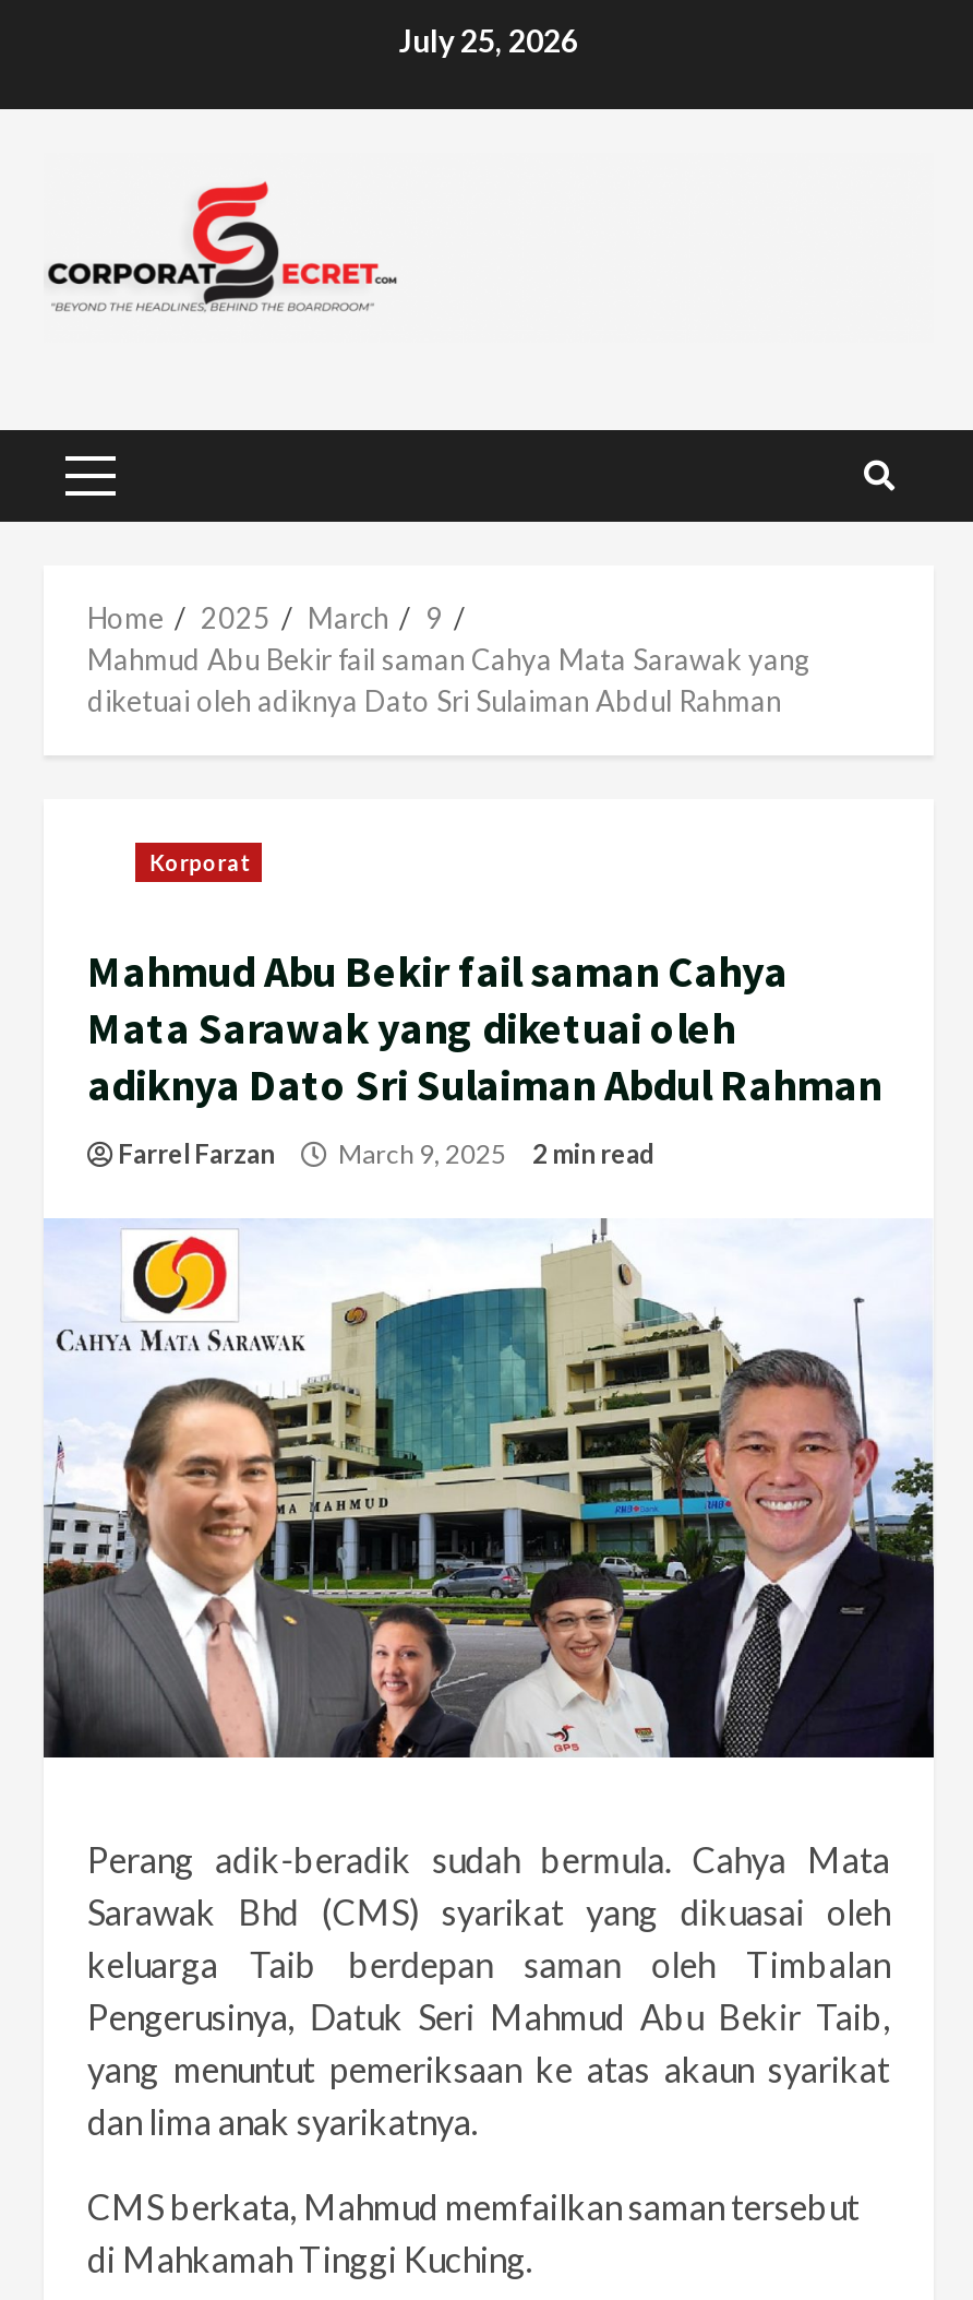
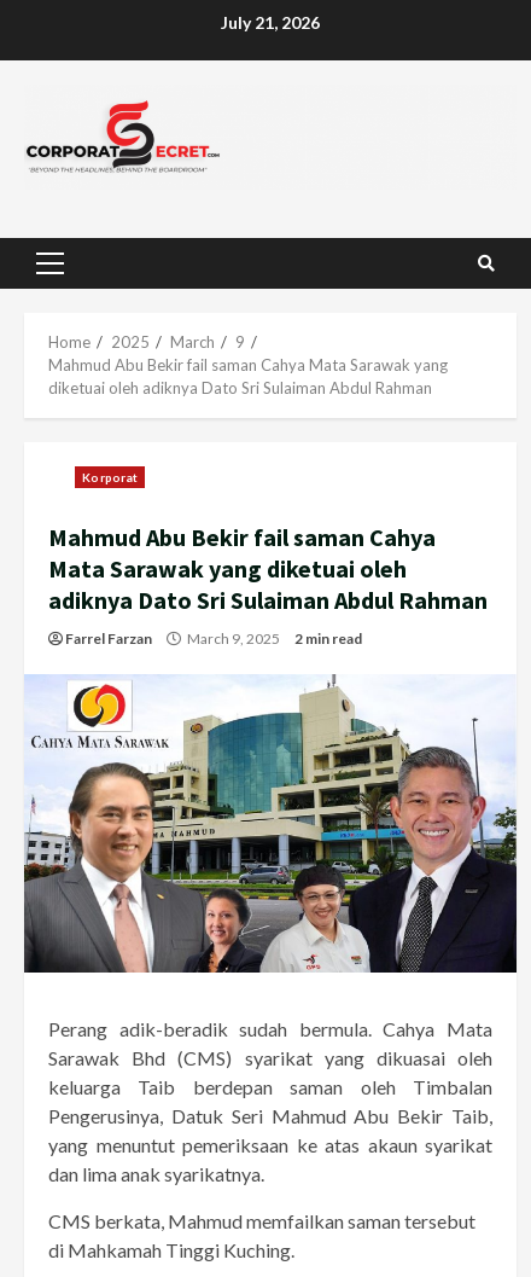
- July 25, 2026
+ July 21, 2026
